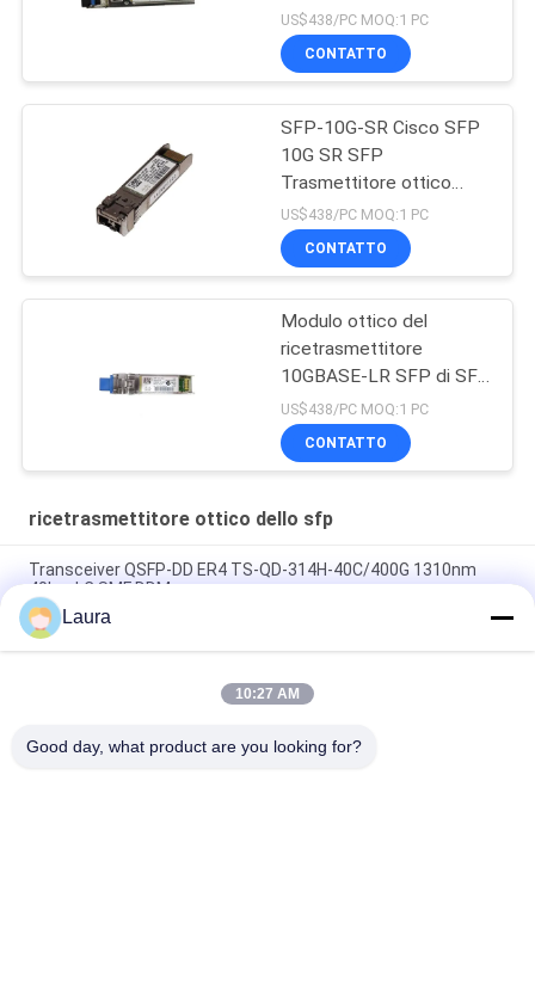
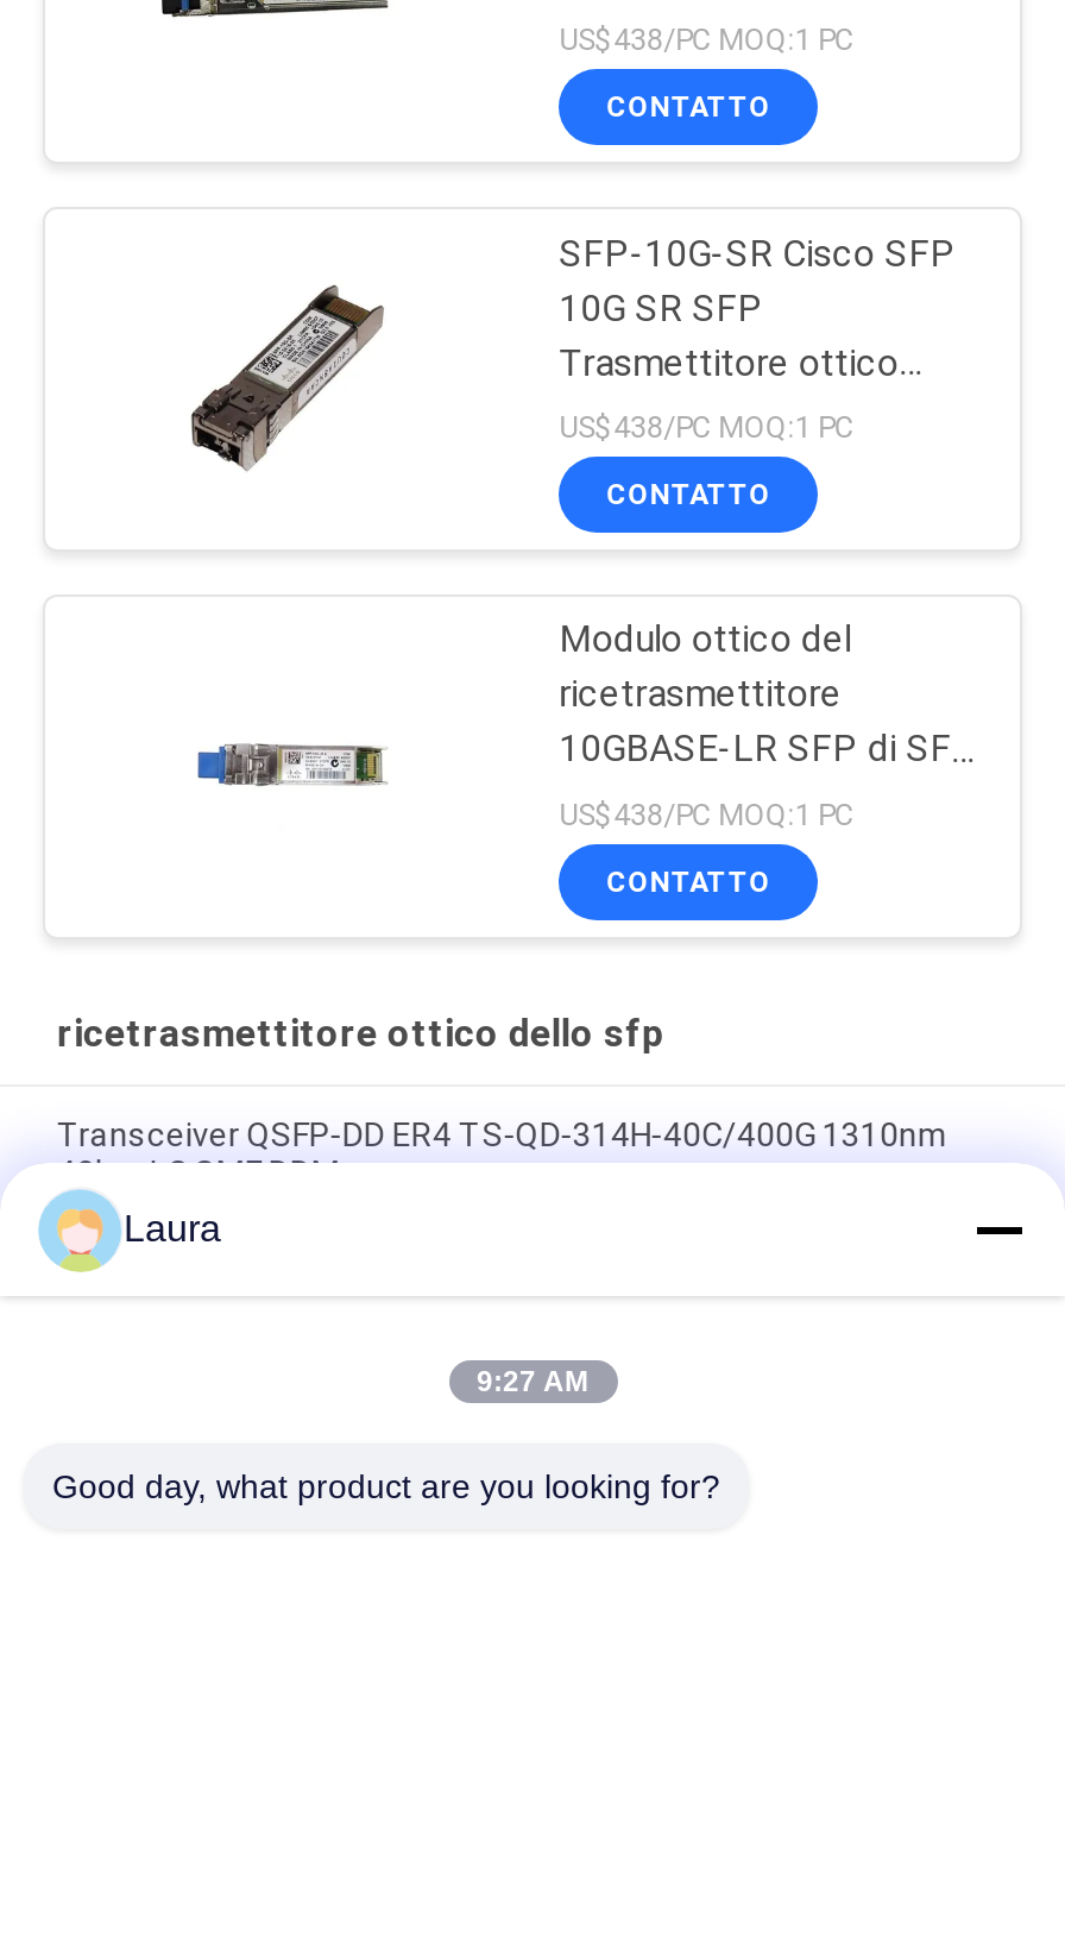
- 10:27 AM
+ 9:27 AM
